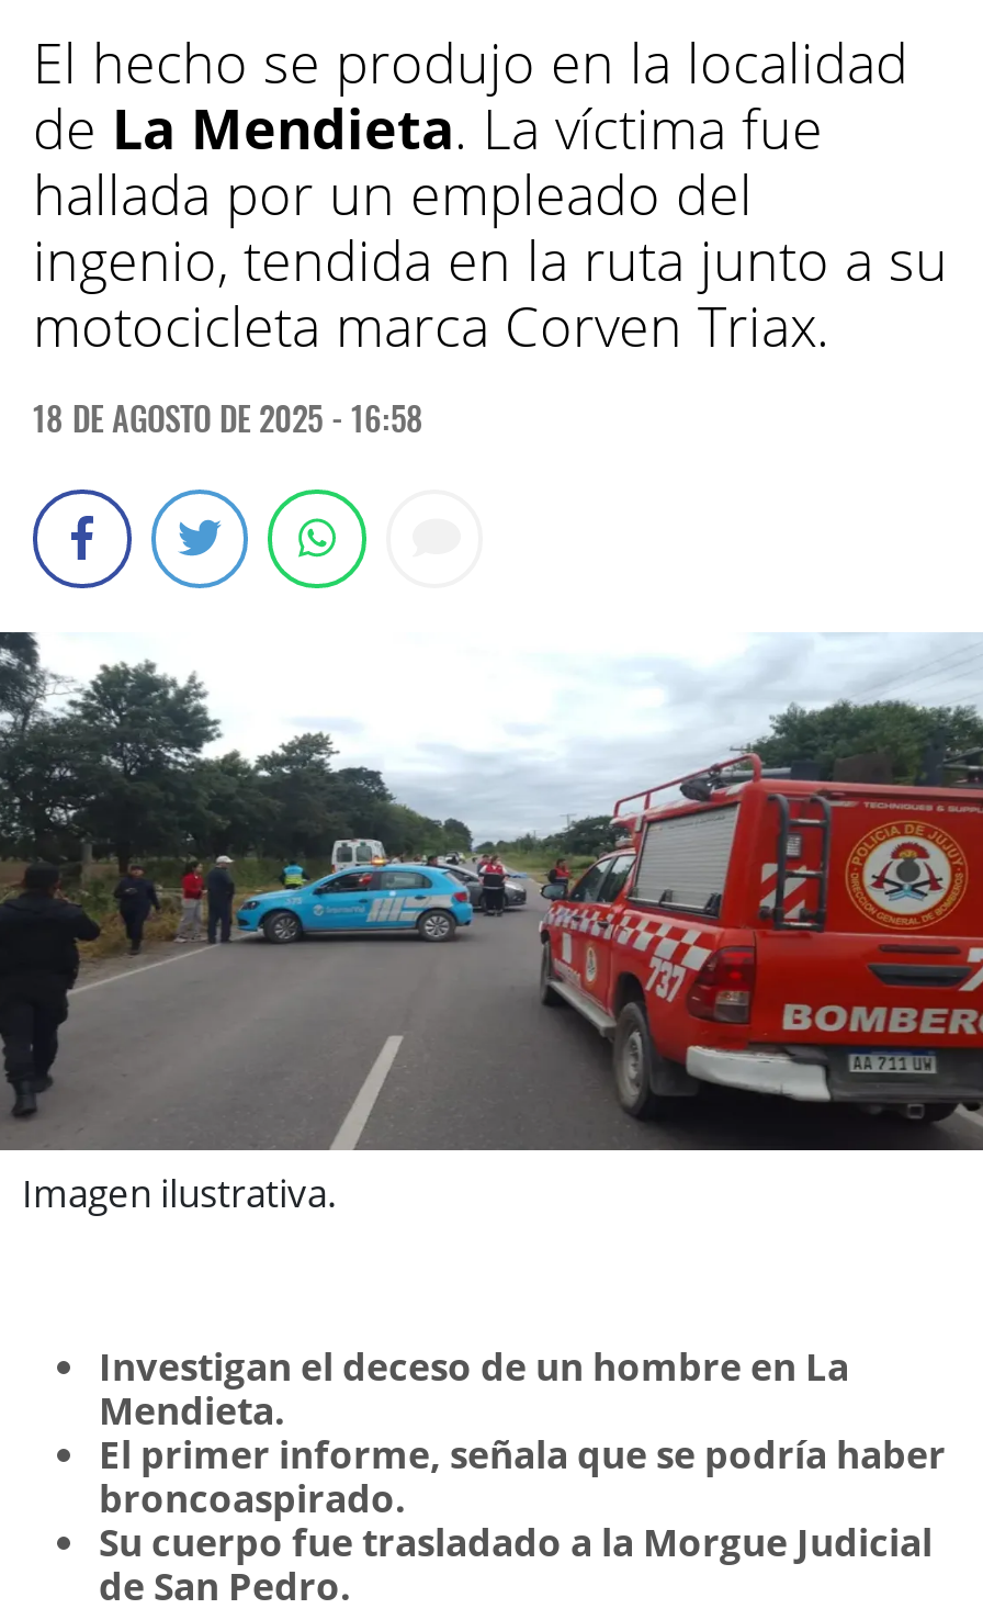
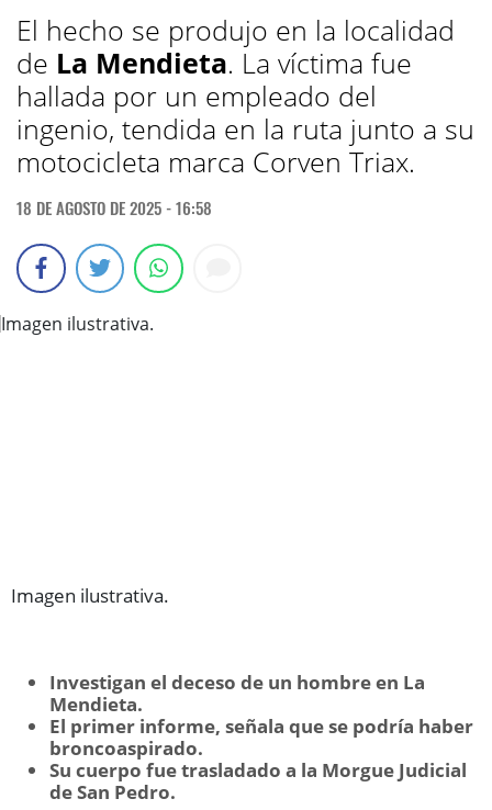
- [image]
